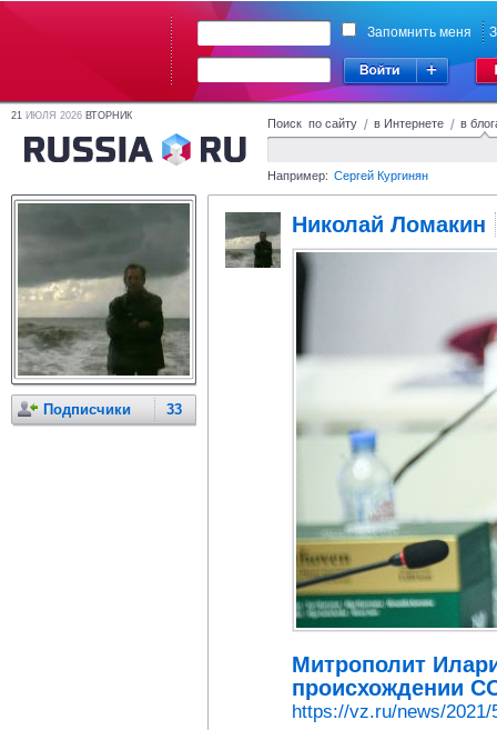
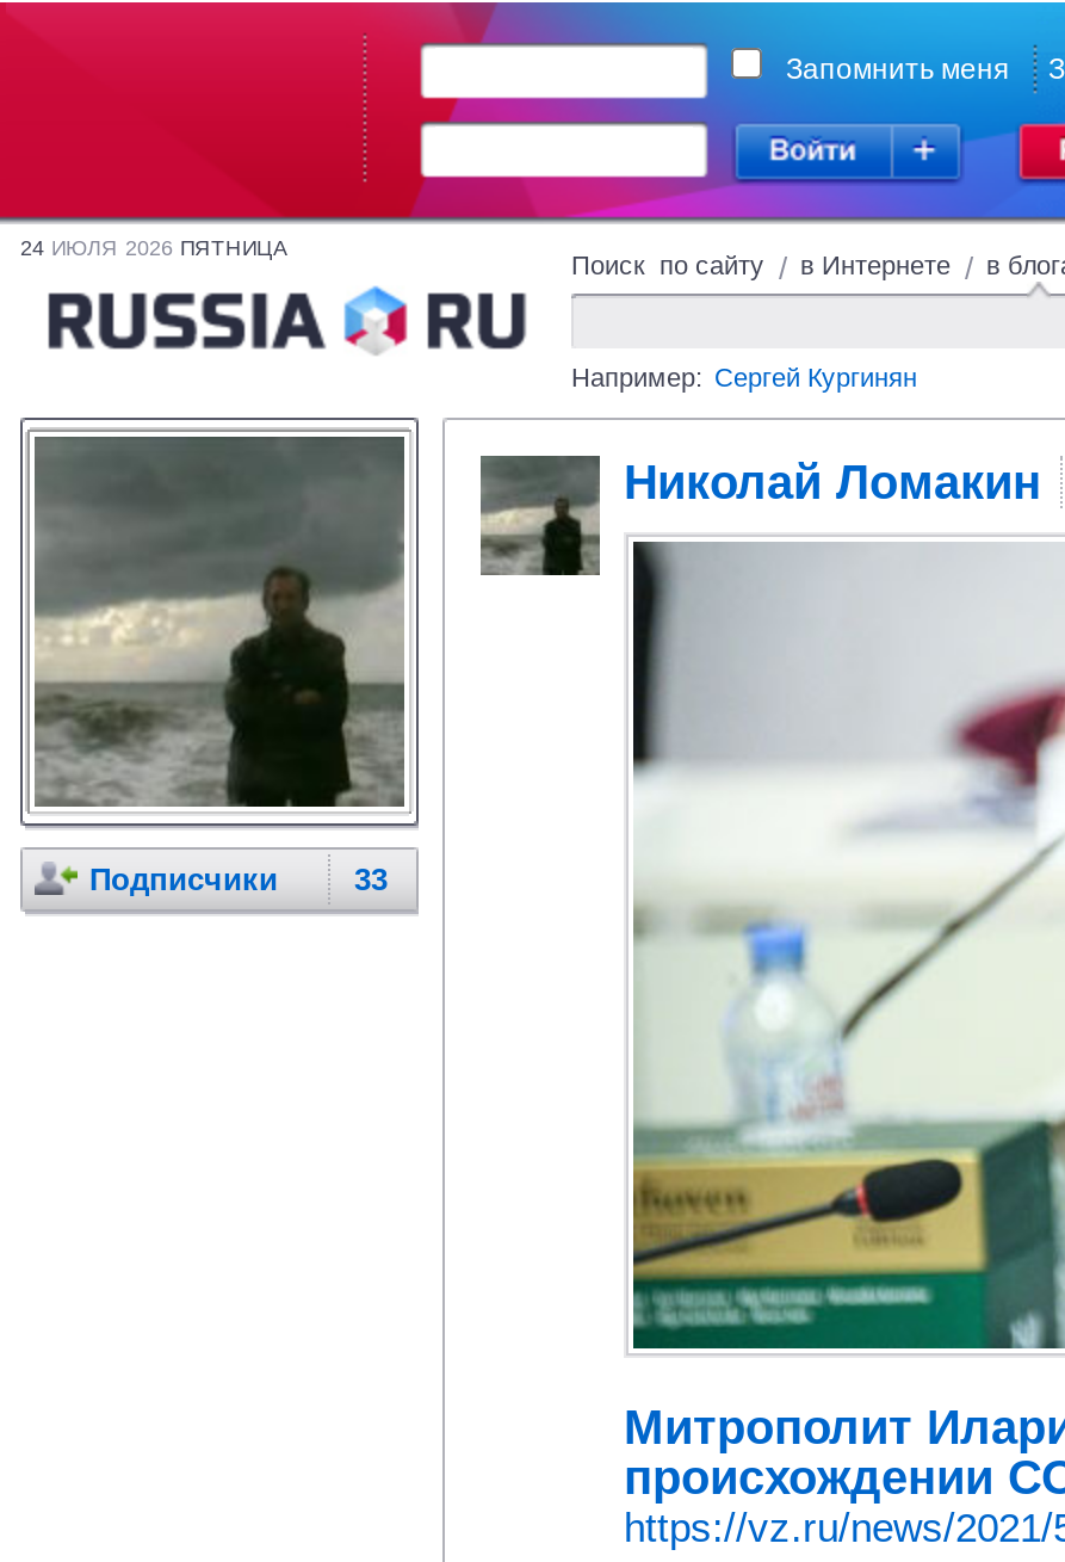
- 21 ИЮЛЯ 2026 ВТОРНИК
+ 24 ИЮЛЯ 2026 ПЯТНИЦА
